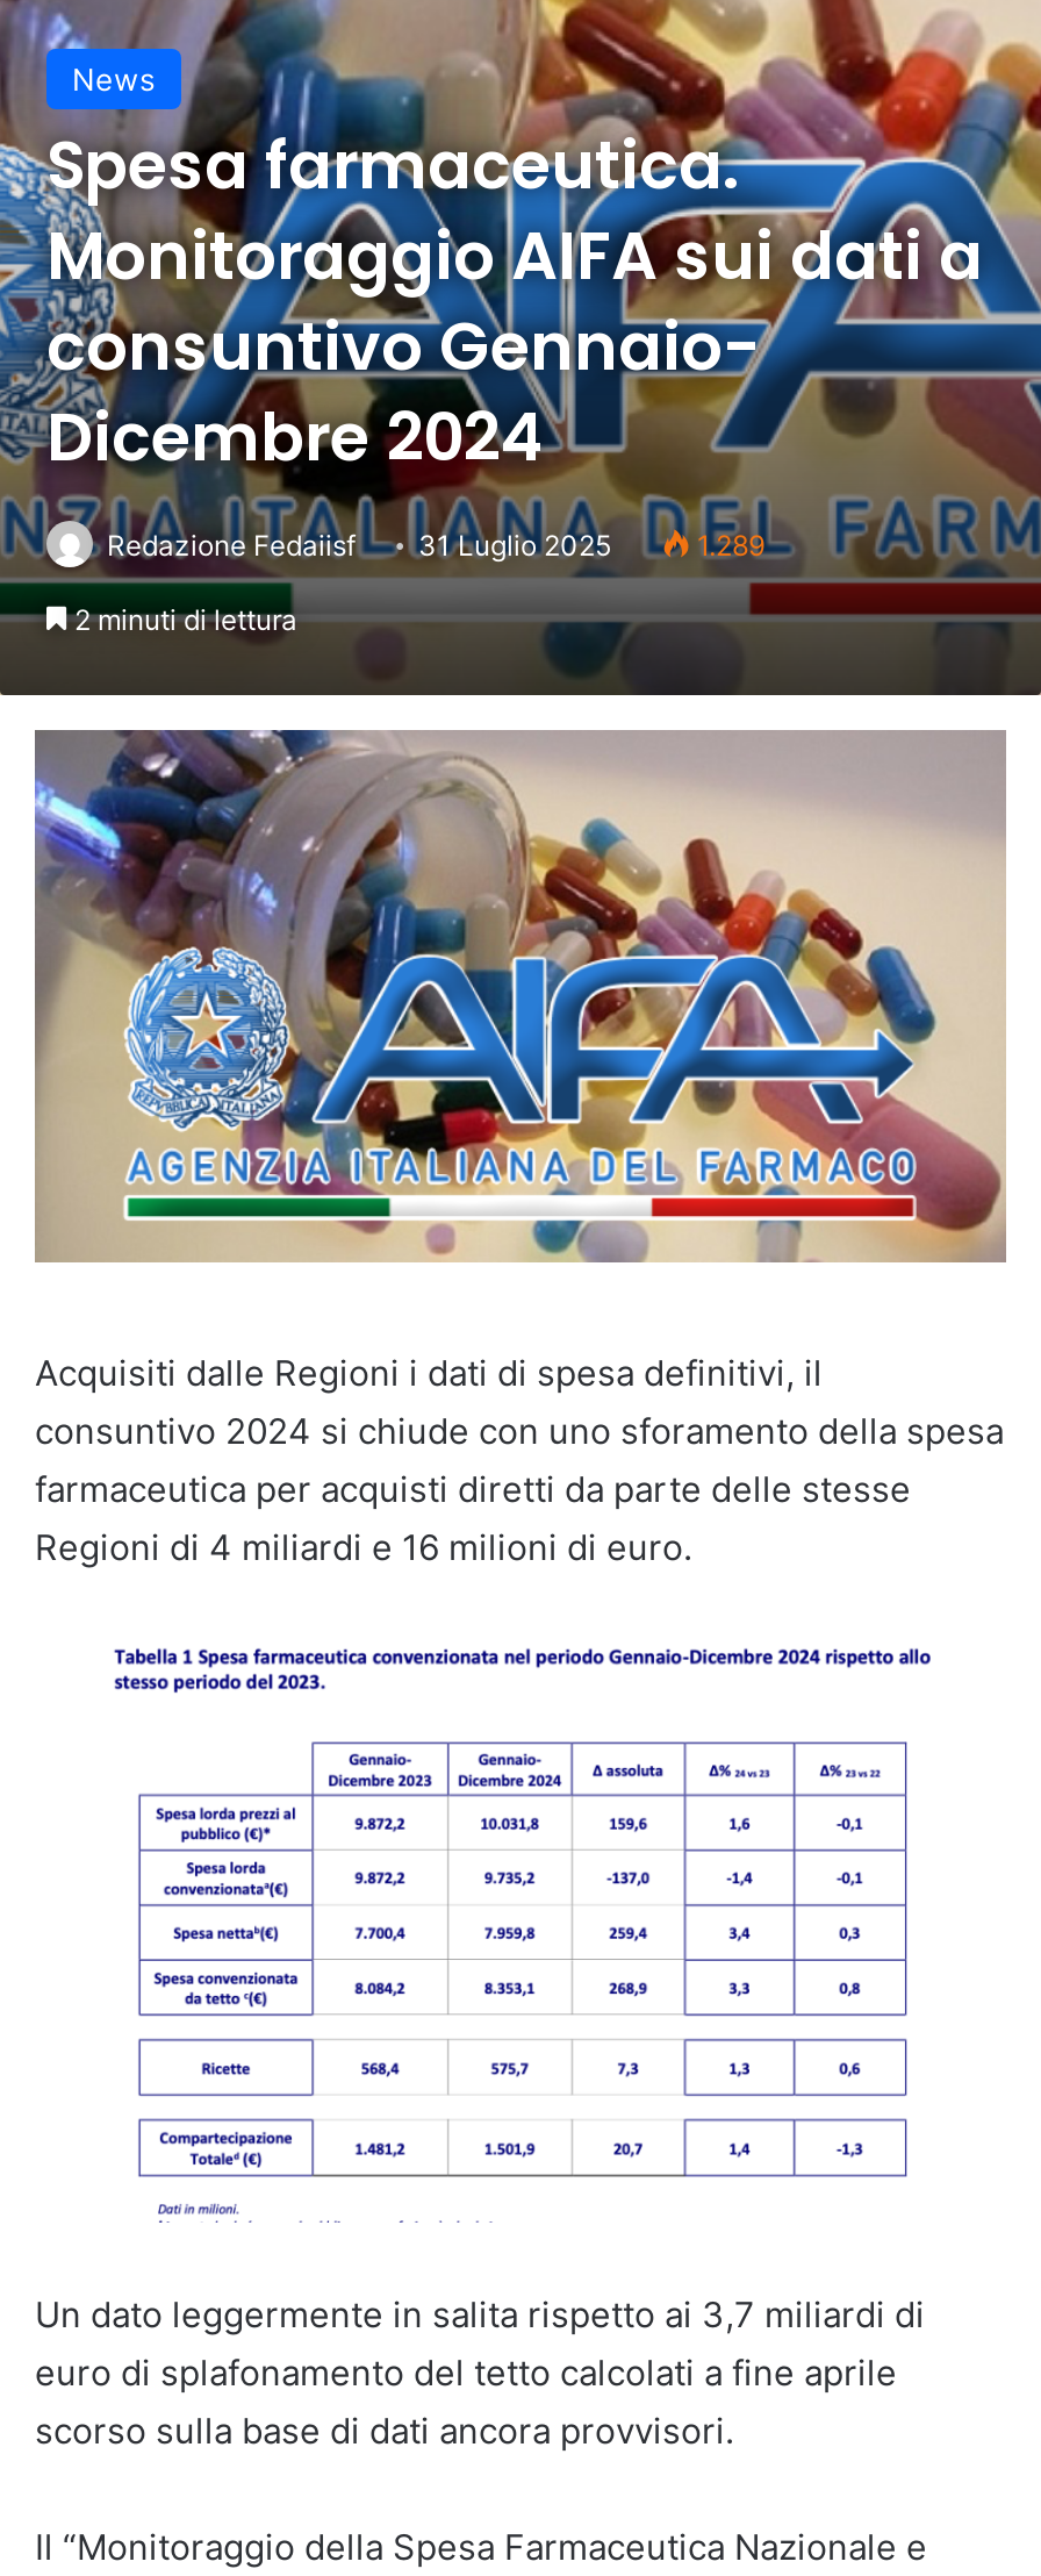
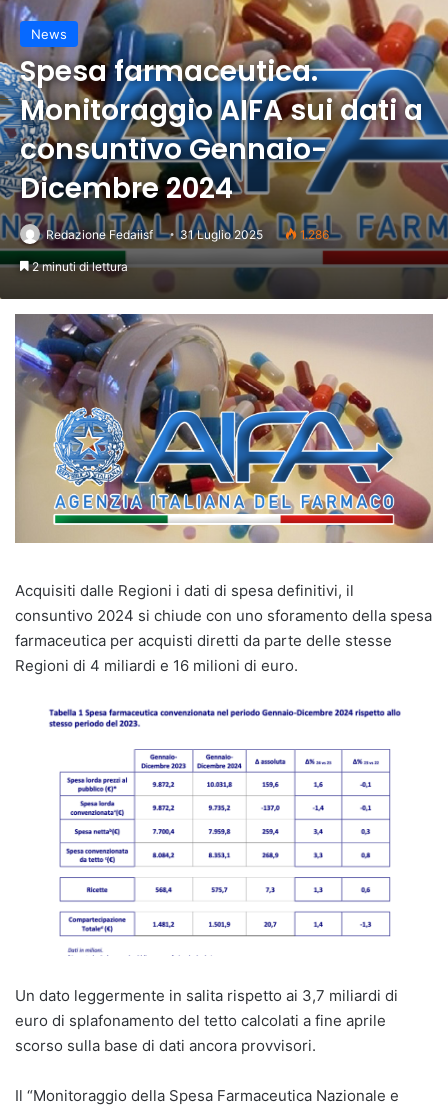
- 1.289
+ 1.286
